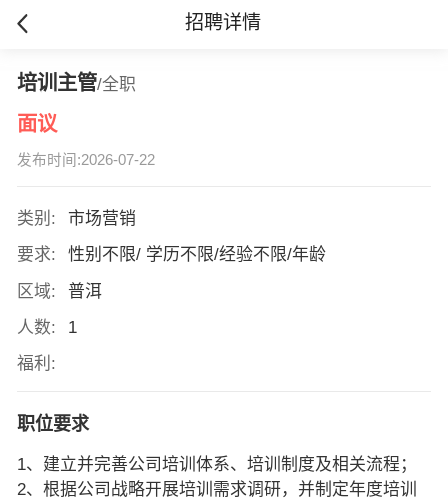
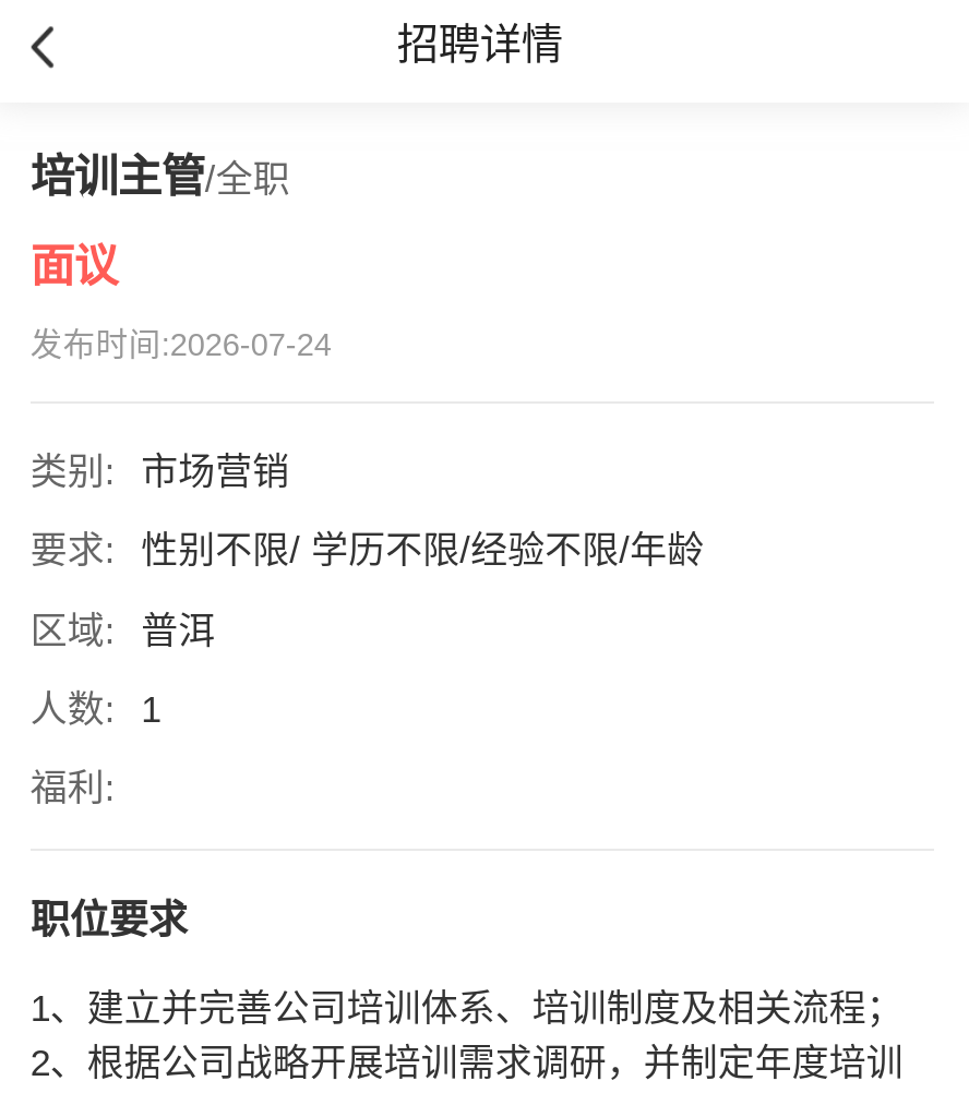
- 发布时间:2026-07-22
+ 发布时间:2026-07-24
